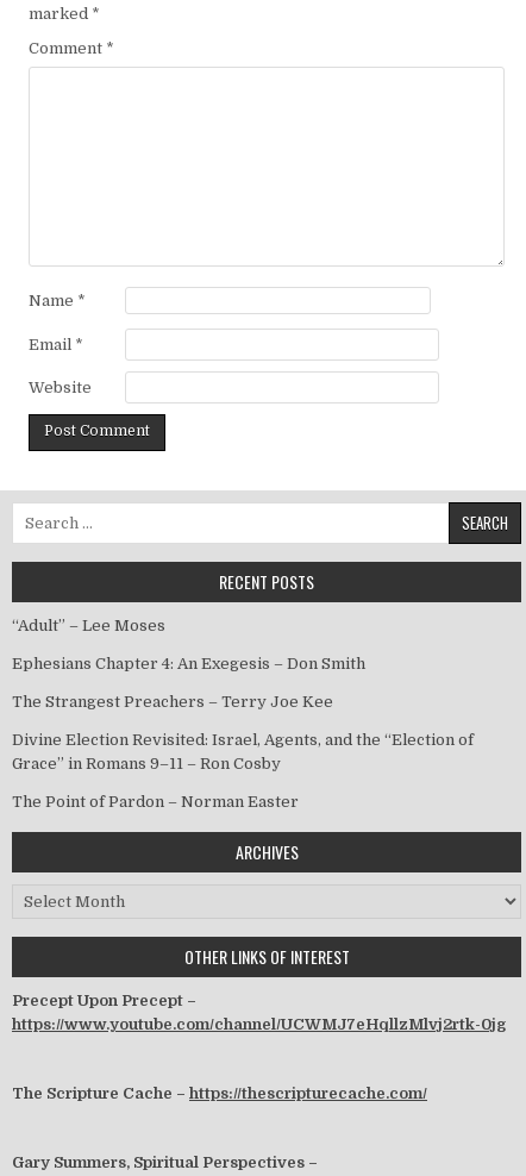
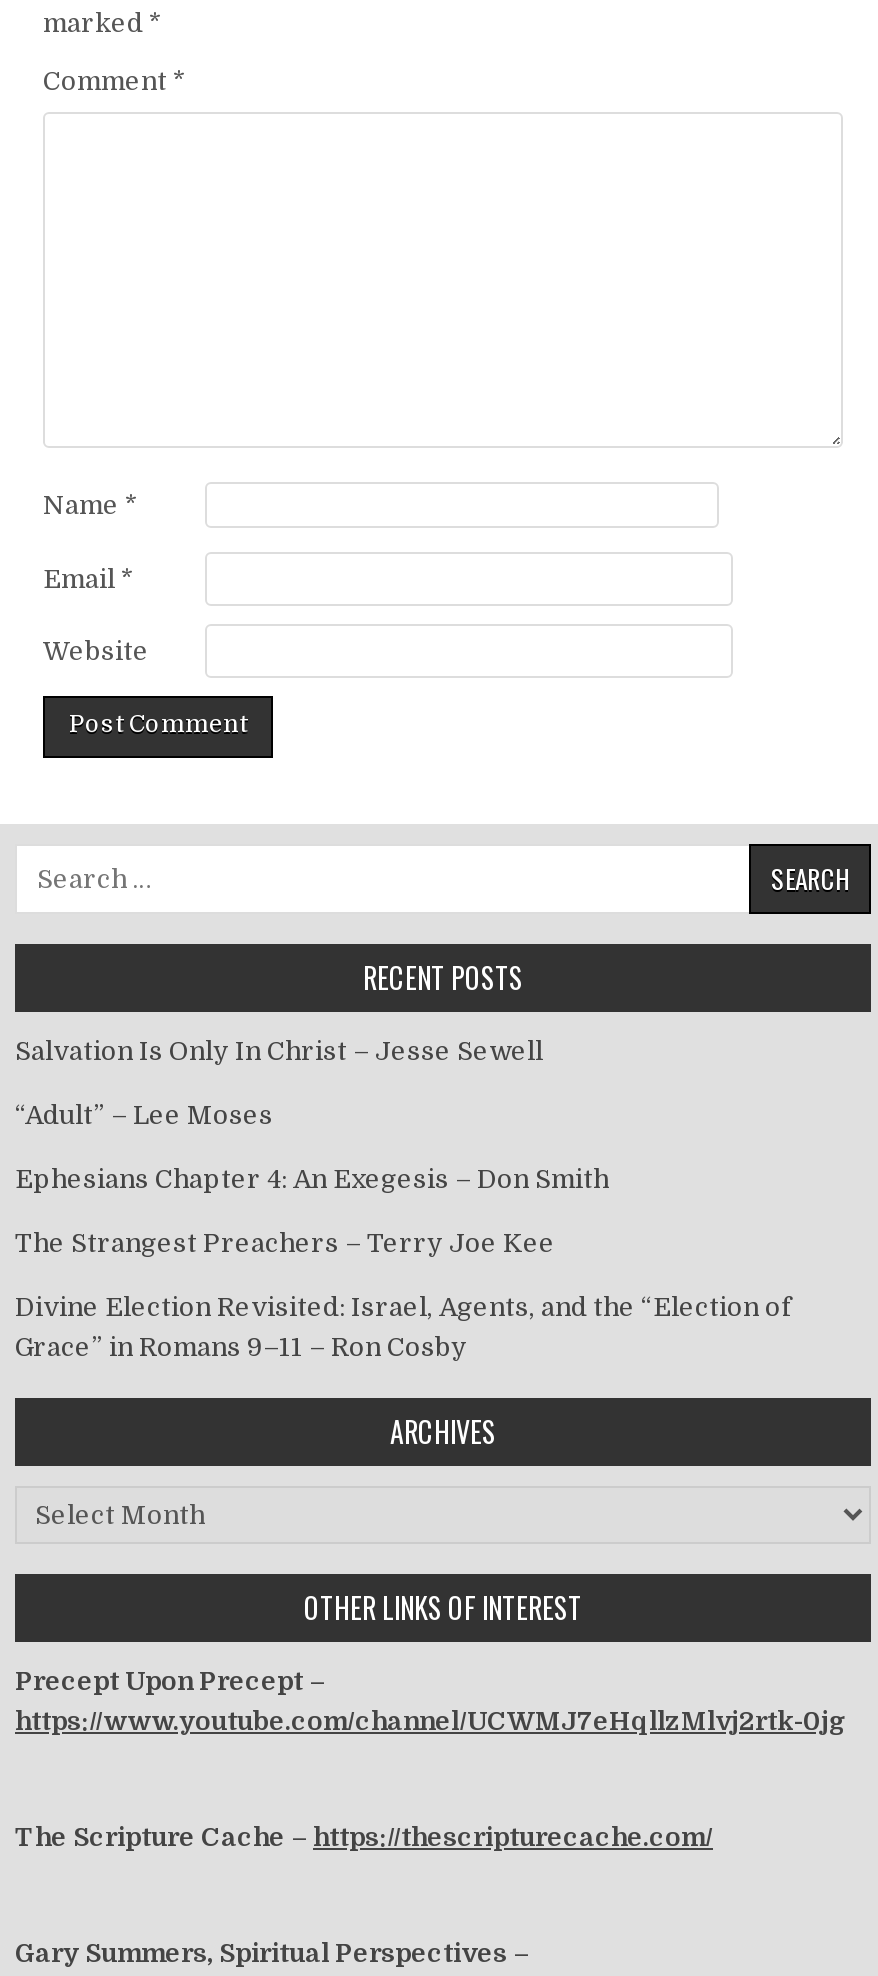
+ Salvation Is Only In Christ – Jesse Sewell

moved down: “Adult” – Lee Moses | Ephesians Chapter 4: An Exegesis – Don Smith | The Strangest Preachers – Terry Joe Kee | Divine Election Revisited: Israel, Agents, and the “Election of | Grace” in Romans 9–11 – Ron Cosby

- The Point of Pardon – Norman Easter
